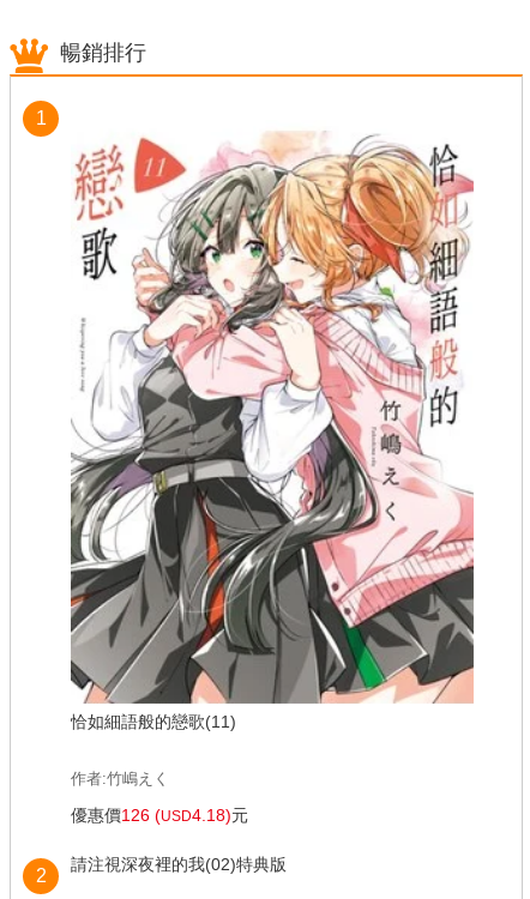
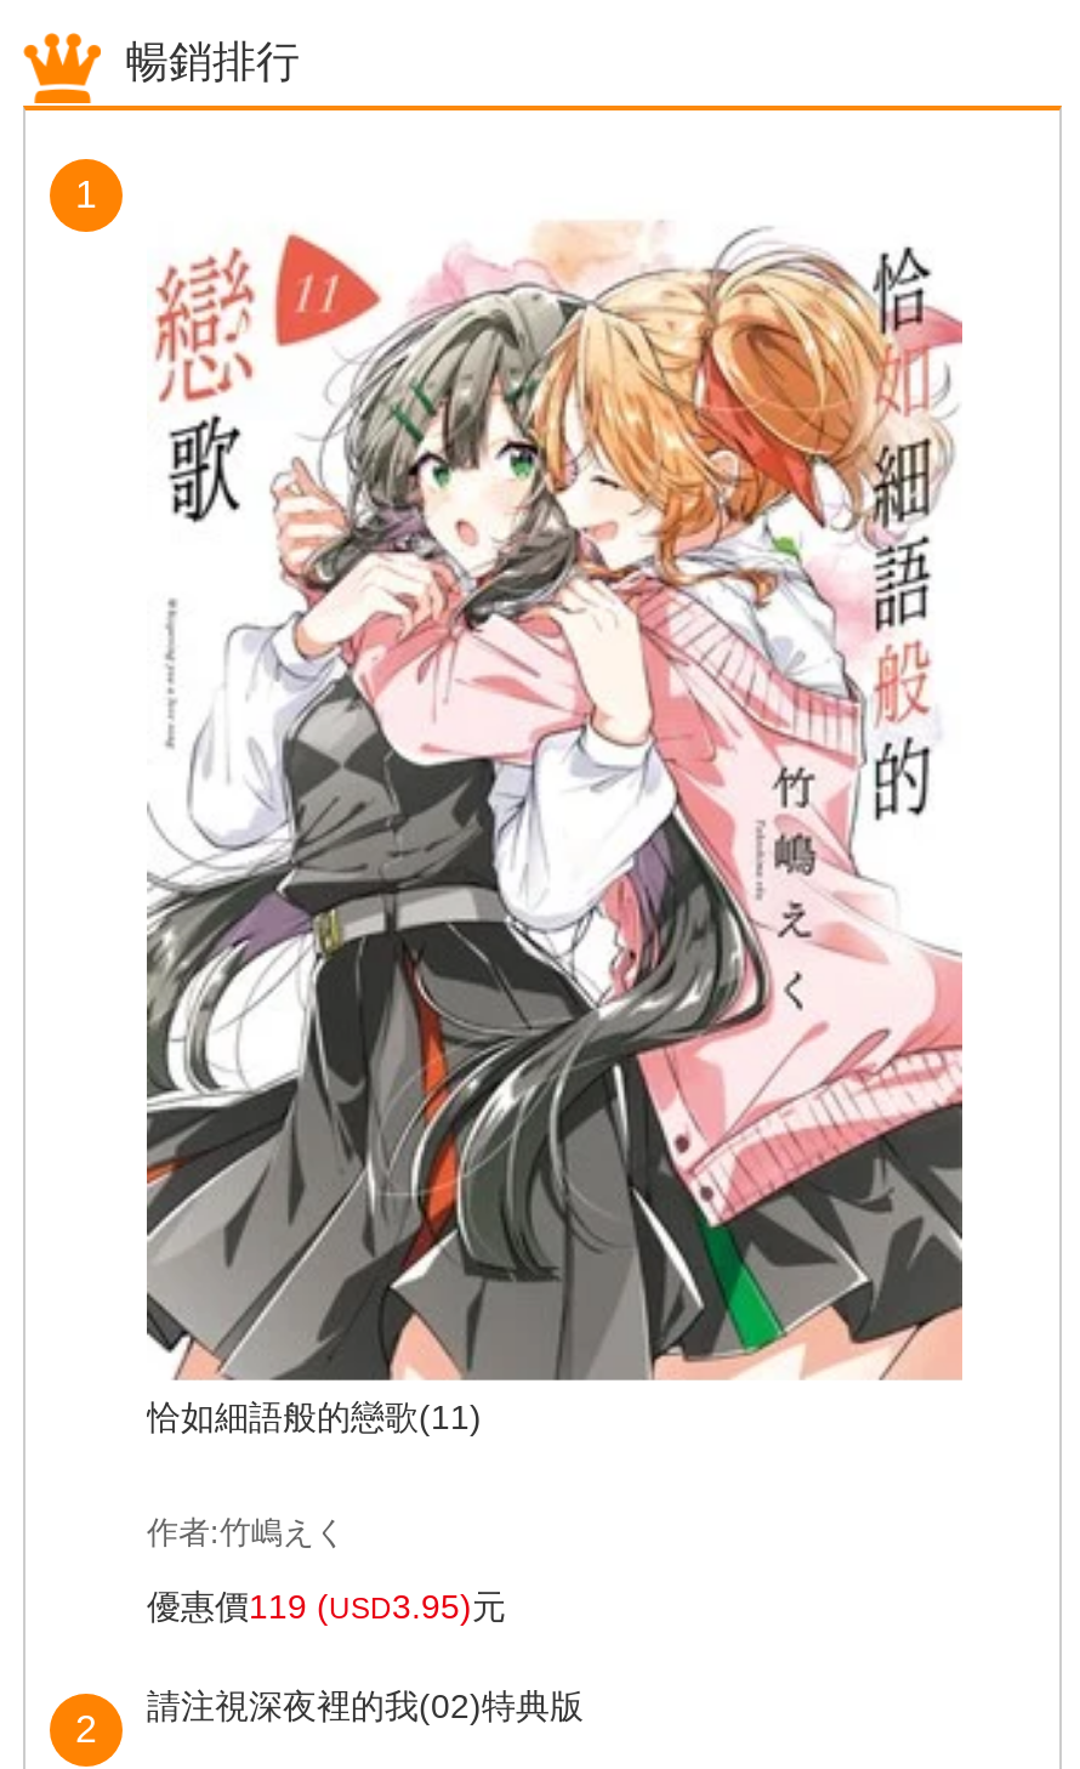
- 優惠價126 (USD4.18)元
+ 優惠價119 (USD3.95)元
